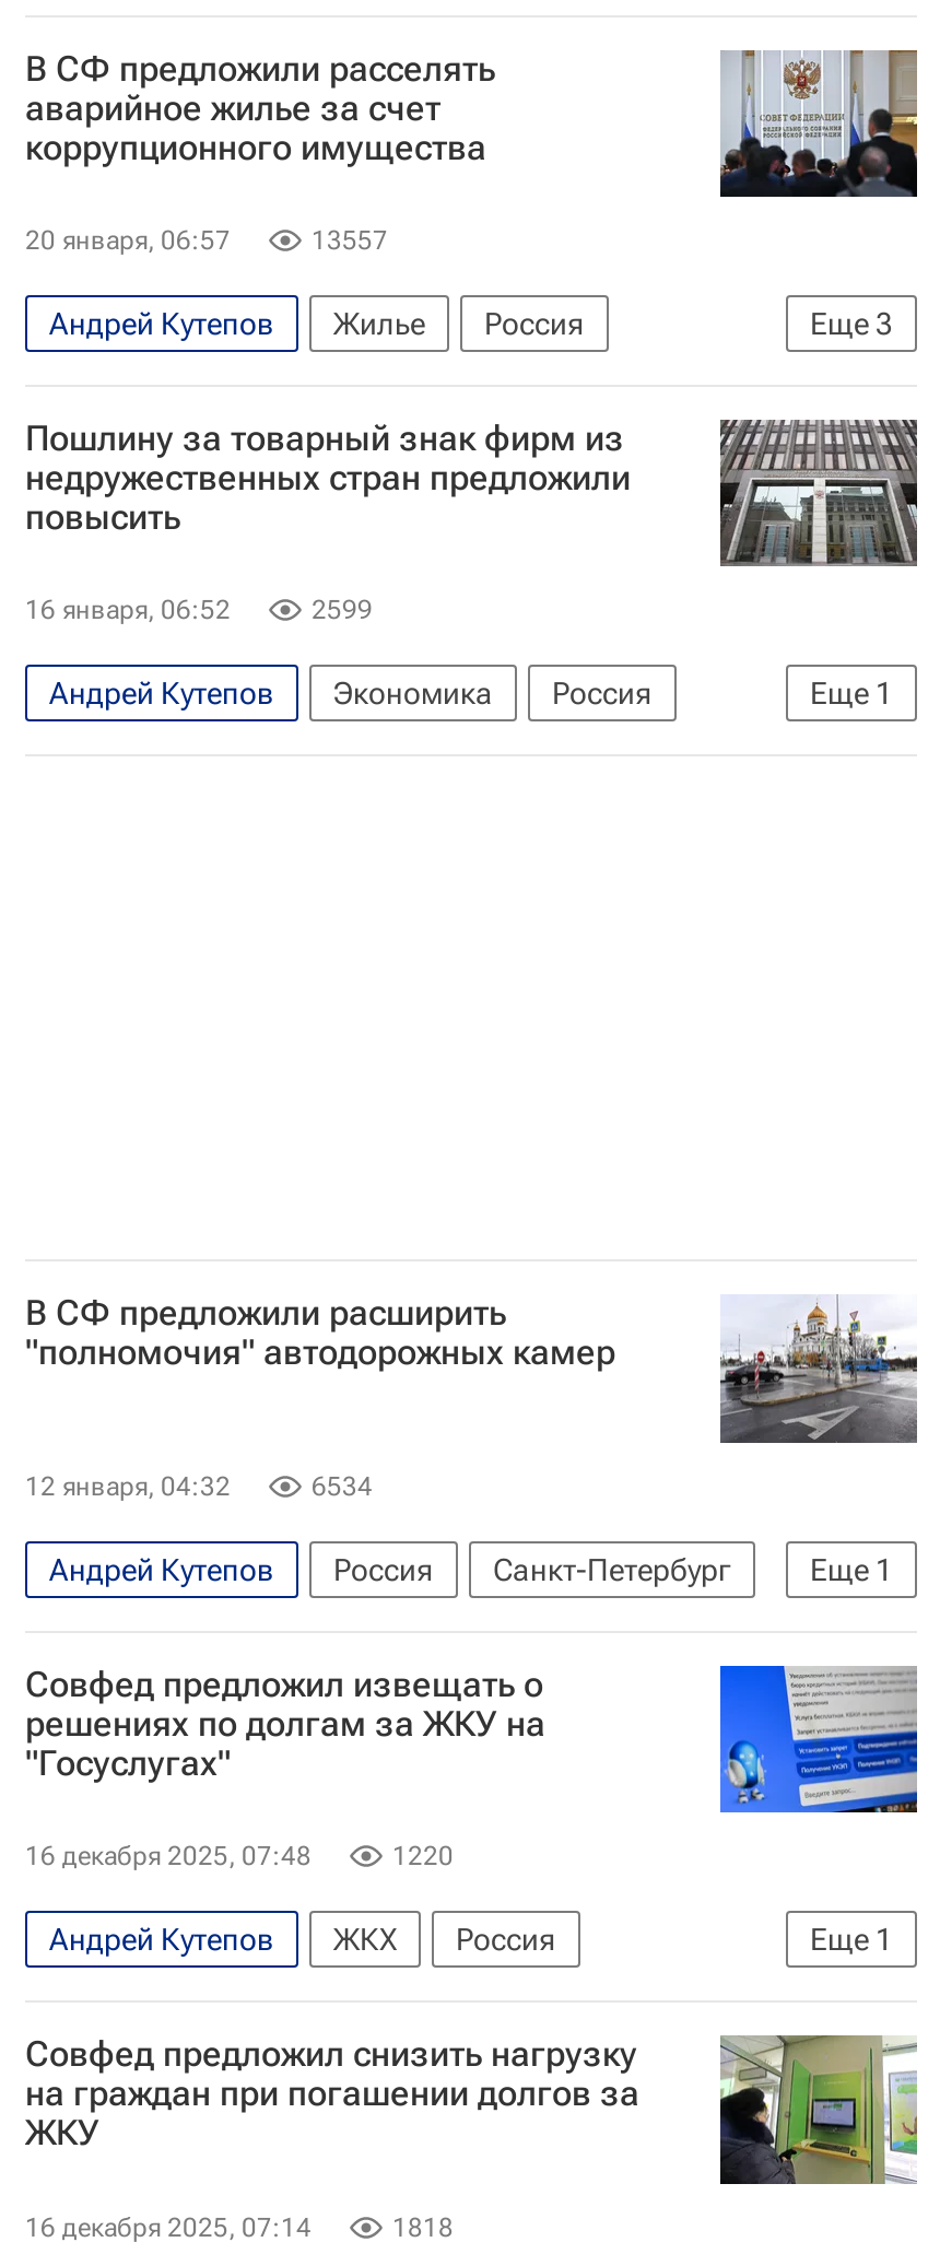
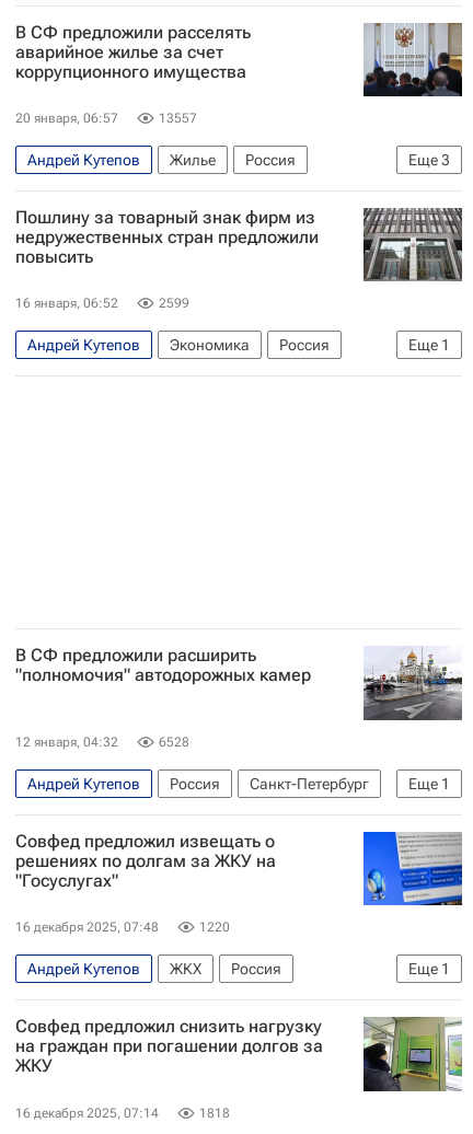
- 6534
+ 6528
